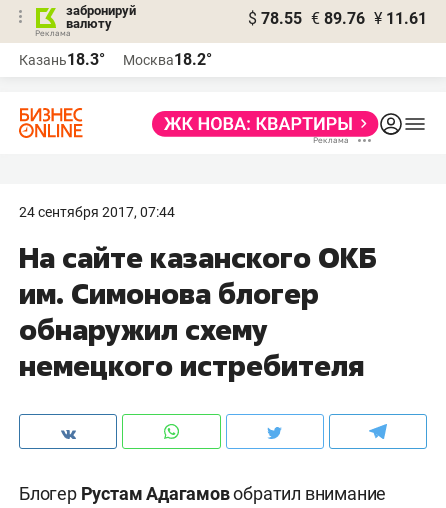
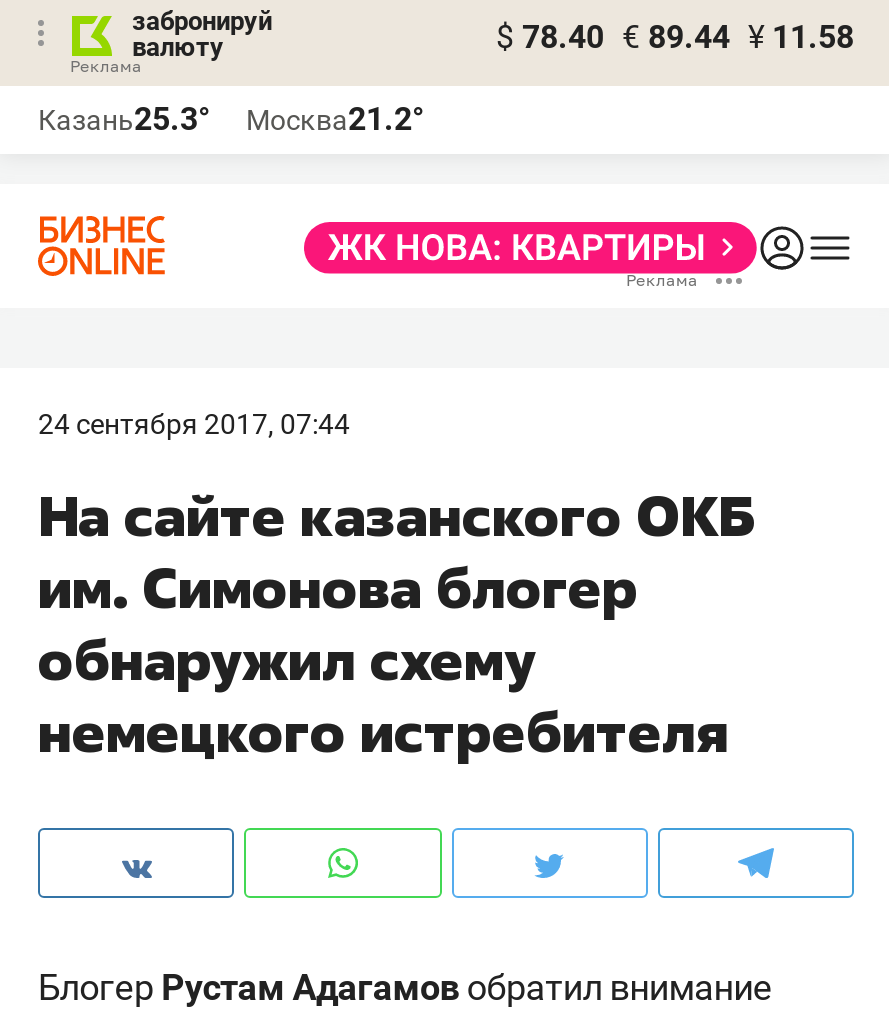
- $ 78.55 € 89.76 ¥ 11.61
+ $ 78.40 € 89.44 ¥ 11.58

- Казань18.3°
+ Казань25.3°

- Москва18.2°
+ Москва21.2°
